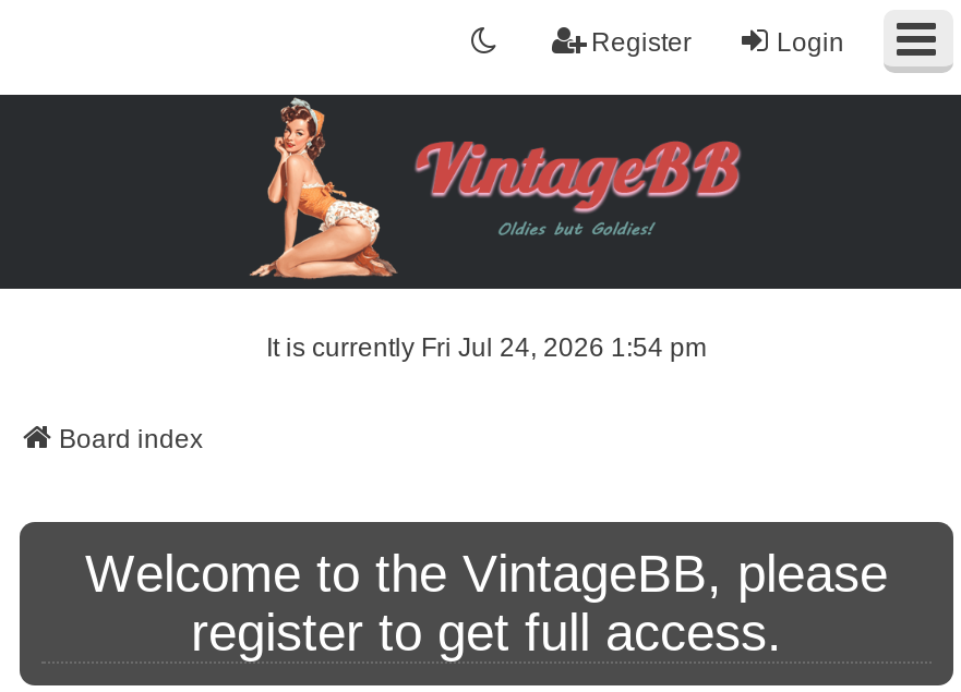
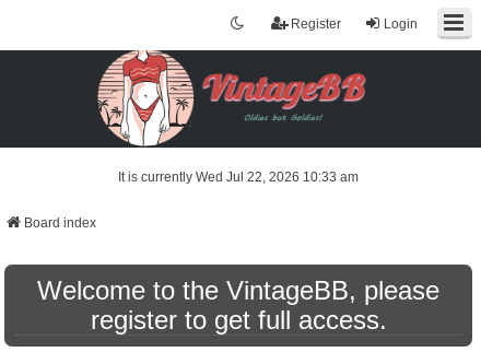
- [image]
- It is currently Fri Jul 24, 2026 1:54 pm
+ [image]
+ It is currently Wed Jul 22, 2026 10:33 am
